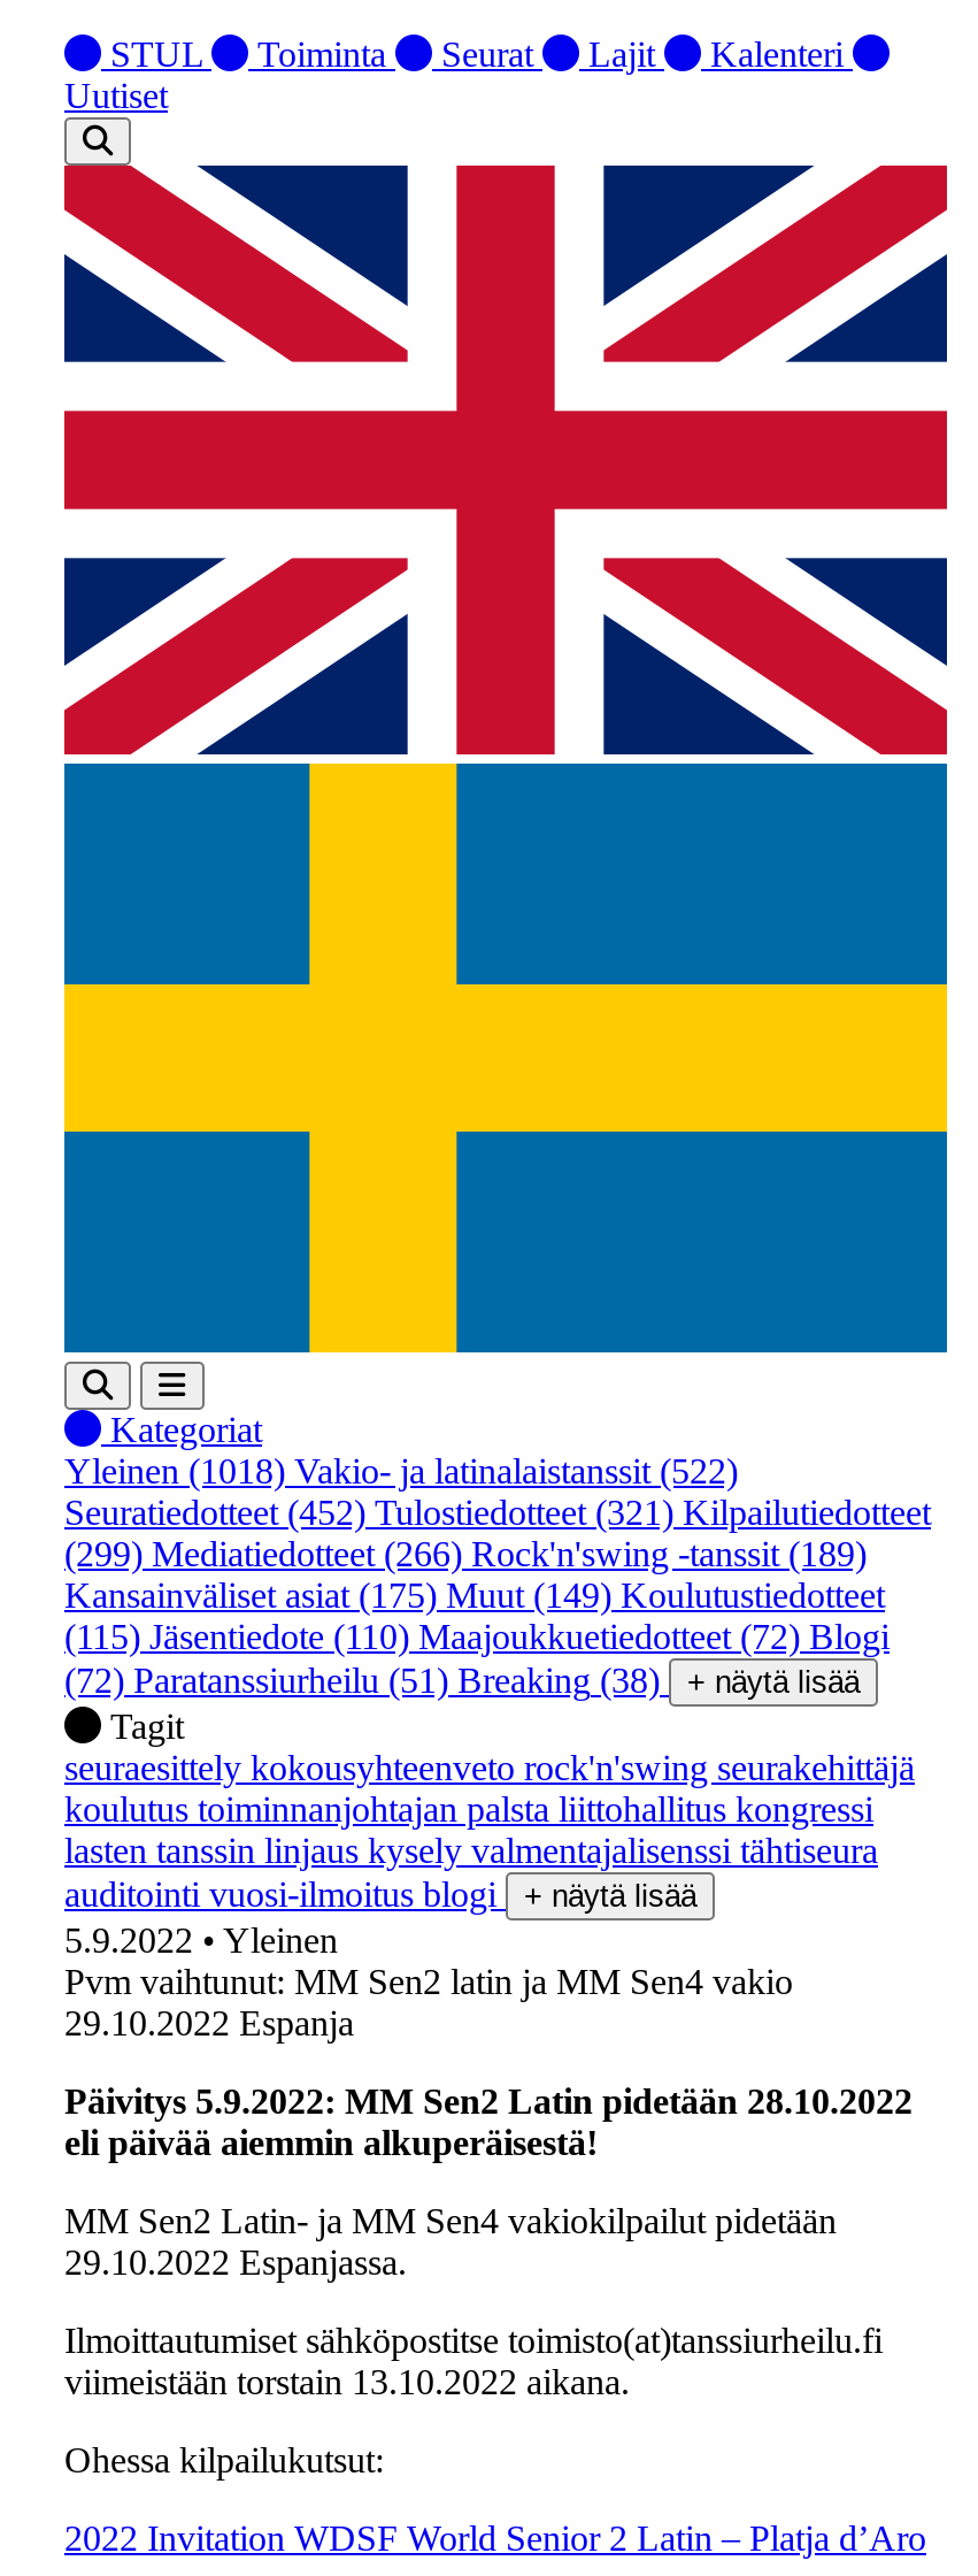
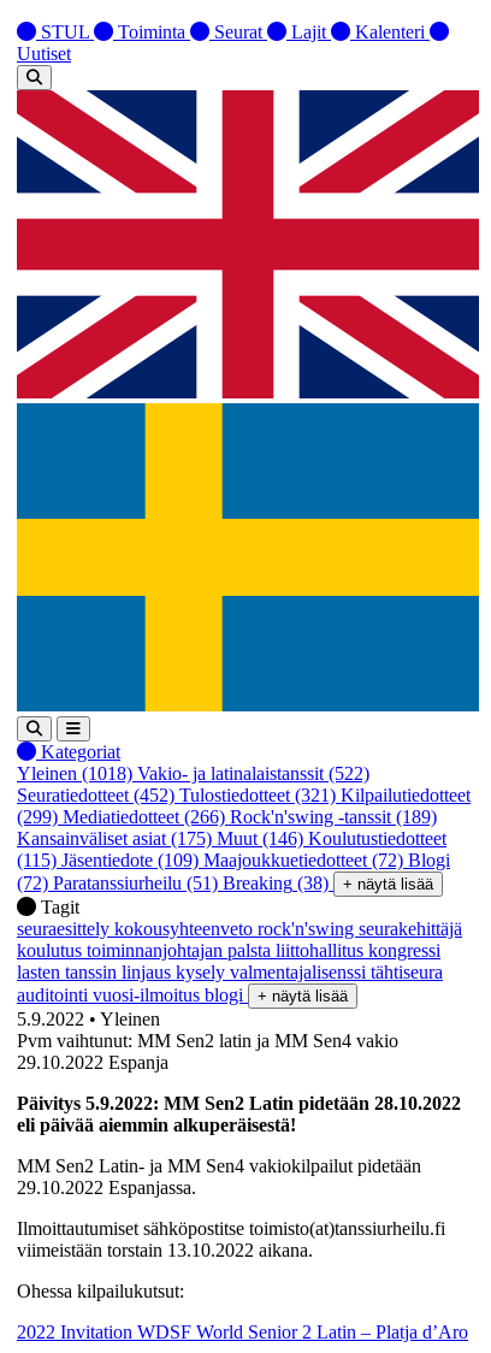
- Kansainväliset asiat (175) Muut (149) Koulutustiedotteet
+ Kansainväliset asiat (175) Muut (146) Koulutustiedotteet

- (115) Jäsentiedote (110) Maajoukkuetiedotteet (72) Blogi
+ (115) Jäsentiedote (109) Maajoukkuetiedotteet (72) Blogi
